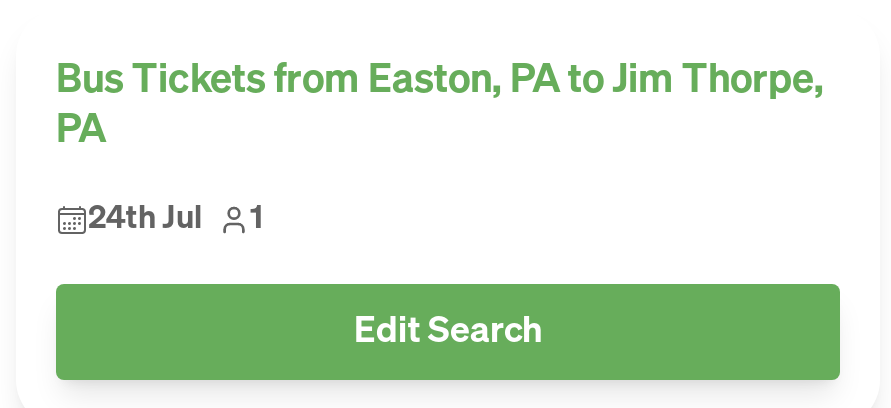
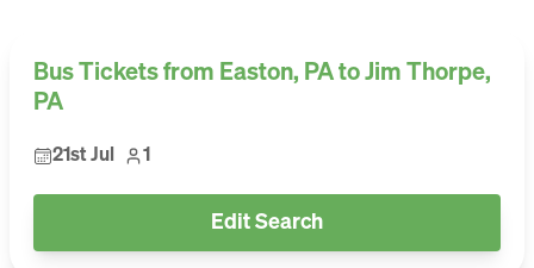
- 24th Jul 1
+ 21st Jul 1
